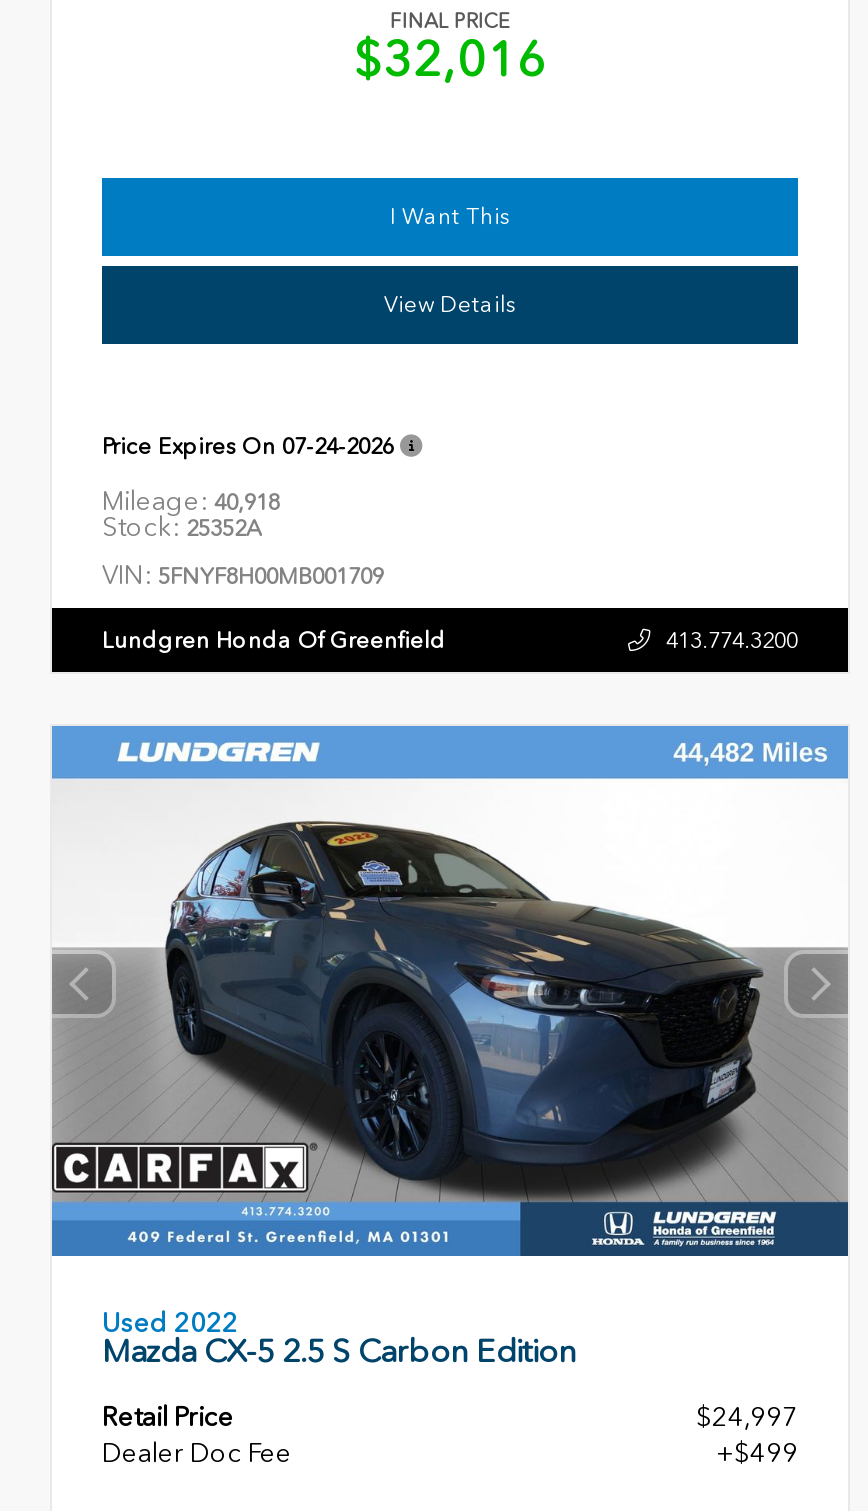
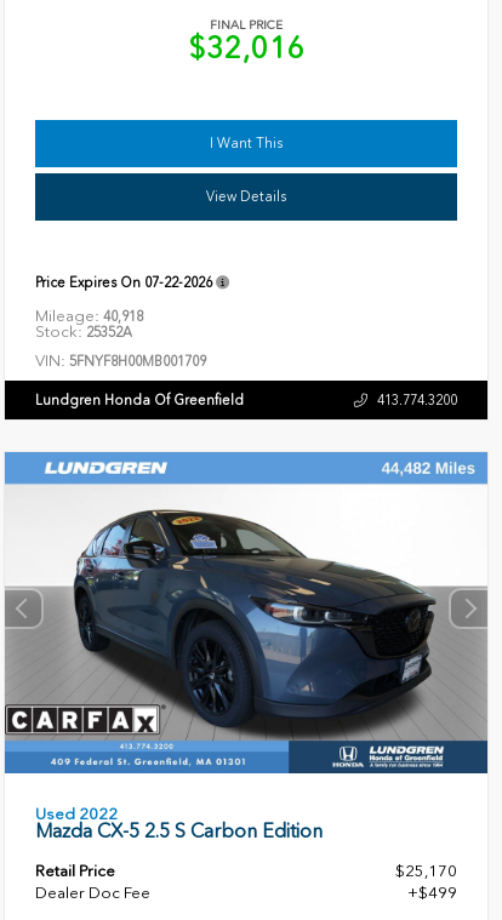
- Price Expires On 07-24-2026
+ Price Expires On 07-22-2026

- $24,997
+ $25,170
